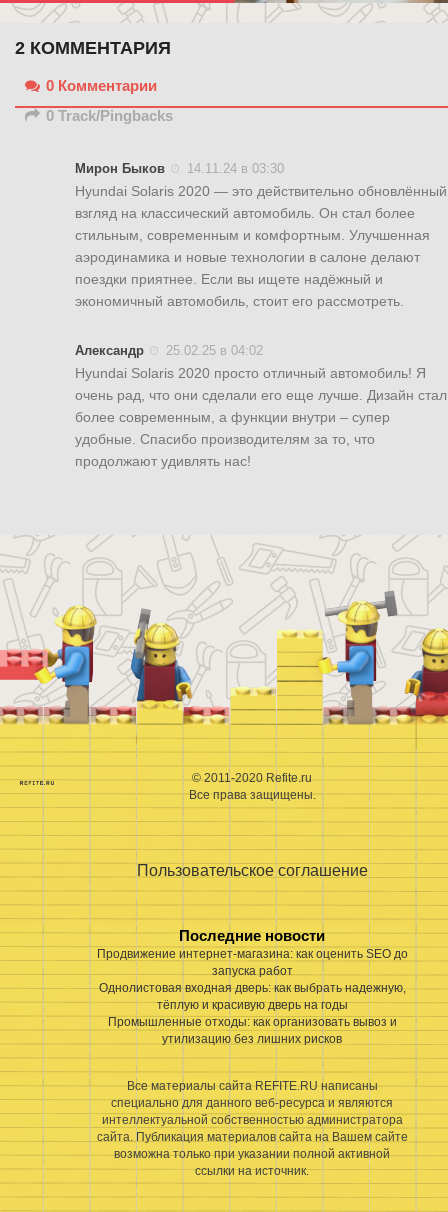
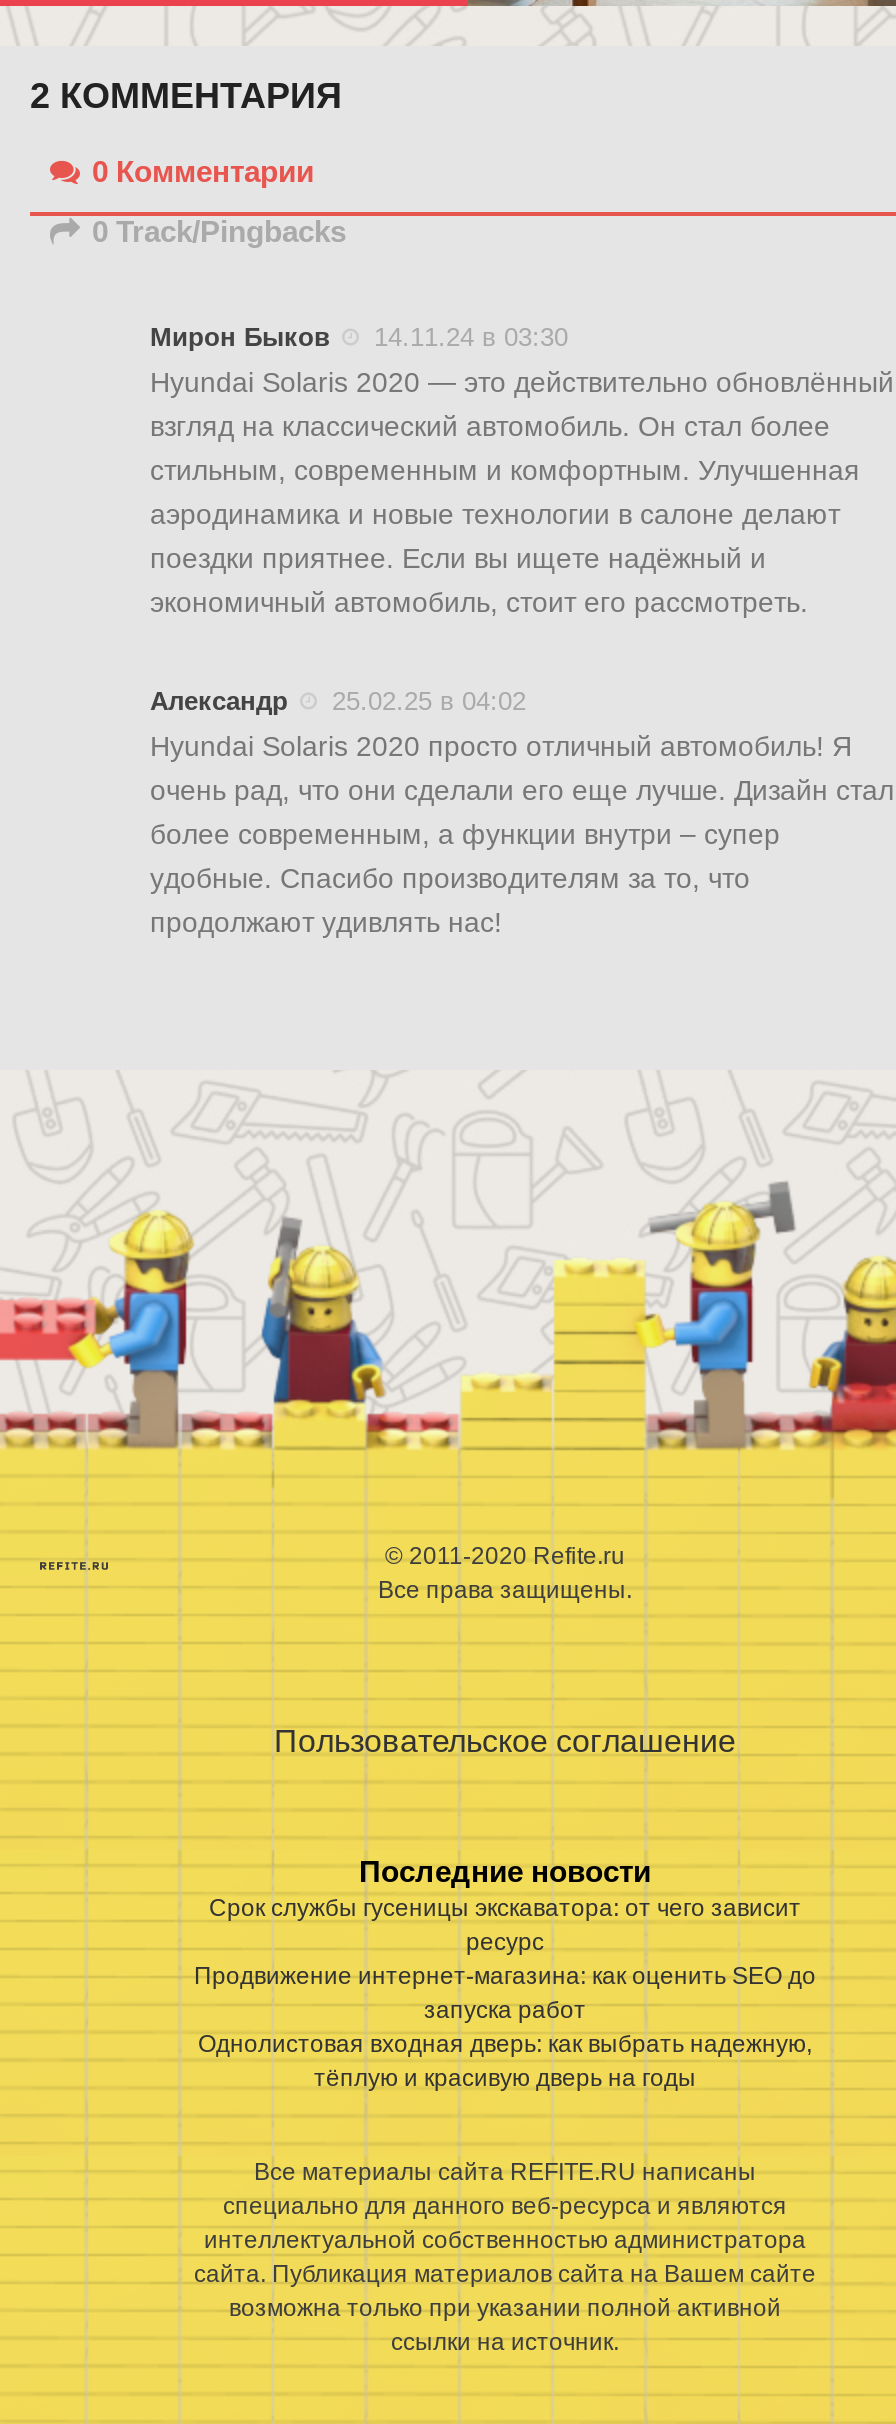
moved down: Продвижение интернет-магазина: как оценить SEO до | запуска работ | Однолистовая входная дверь: как выбрать надежную, | тёплую и красивую дверь на годы

+ Срок службы гусеницы экскаватора: от чего зависит
+ ресурс

- Промышленные отходы: как организовать вывоз и
- утилизацию без лишних рисков
